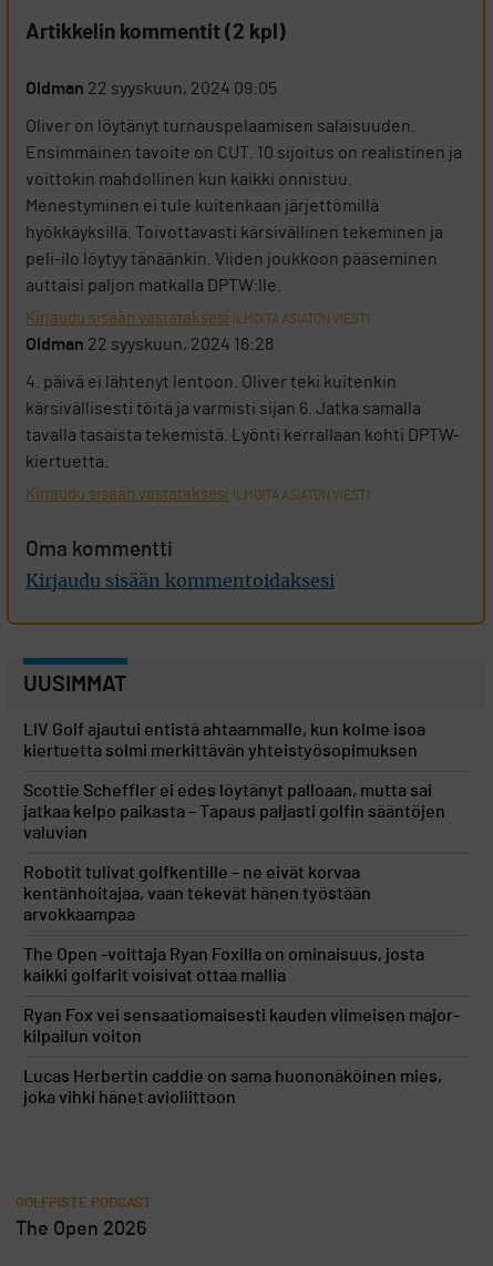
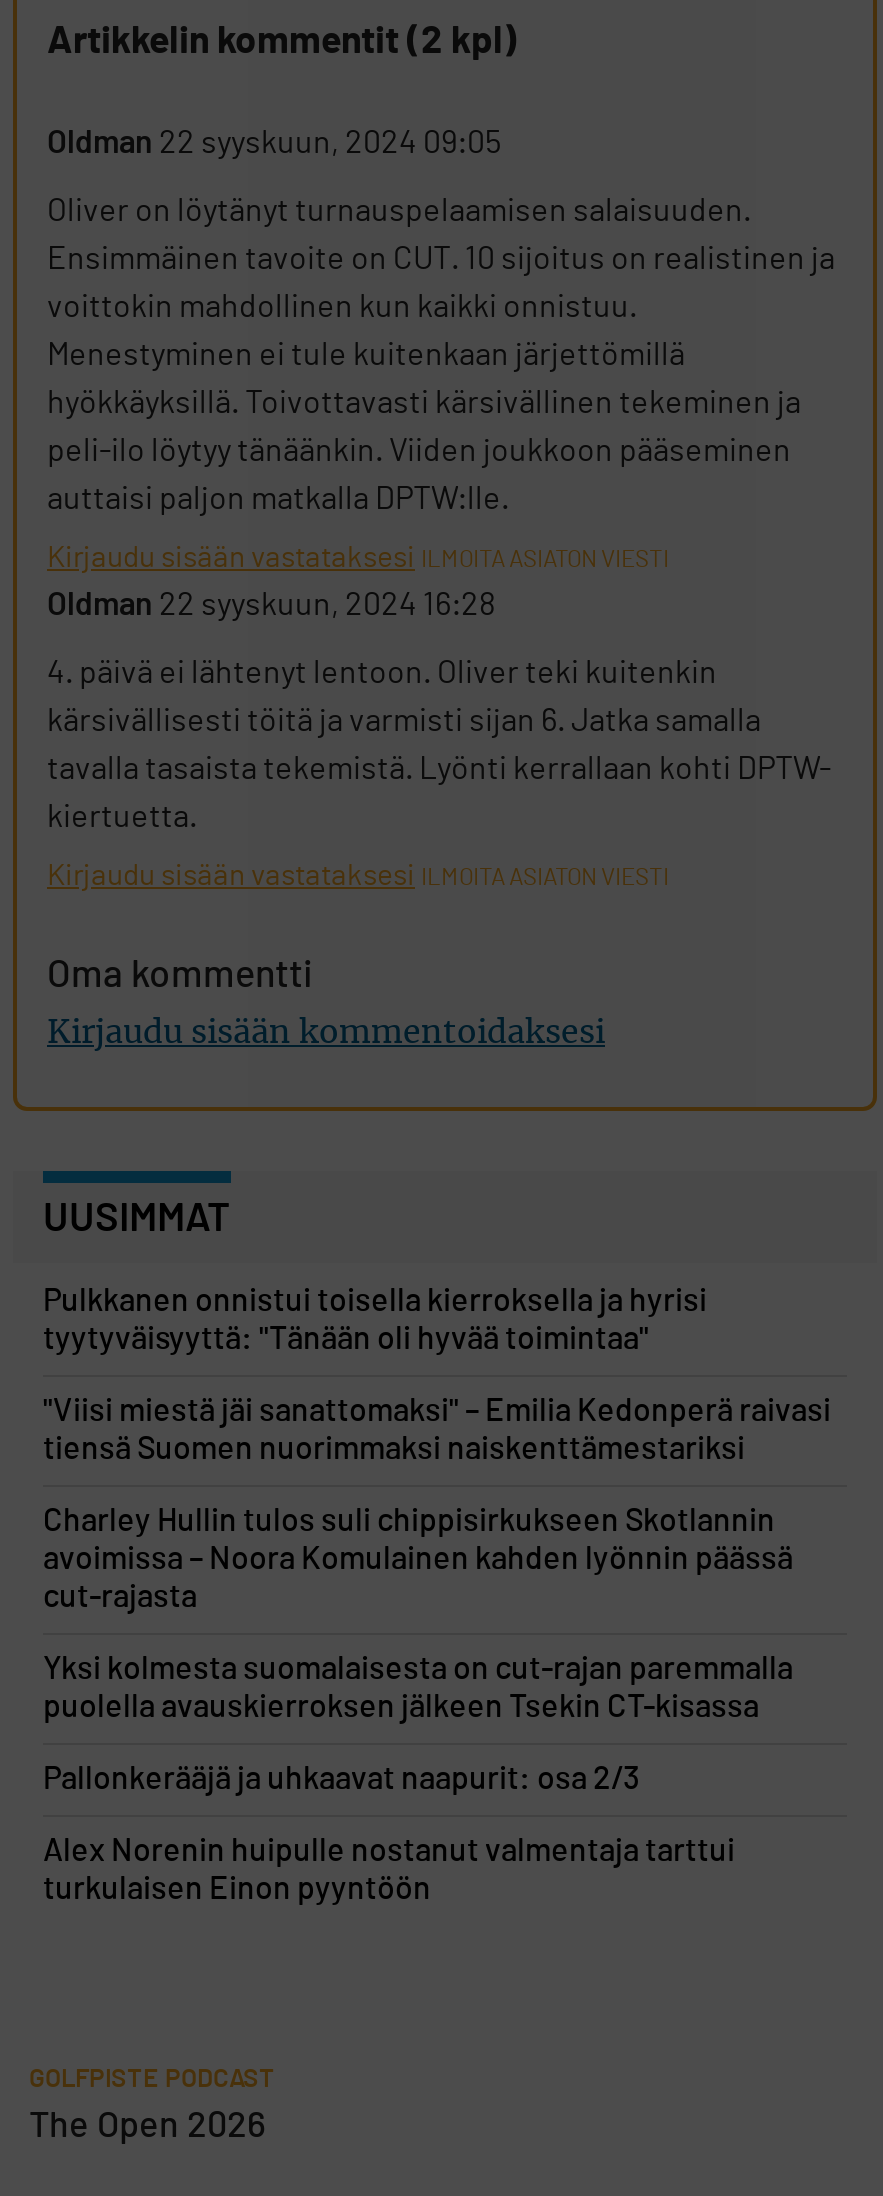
- LIV Golf ajautui entistä ahtaammalle, kun kolme isoa
- kiertuetta solmi merkittävän yhteistyösopimuksen
+ Pulkkanen onnistui toisella kierroksella ja hyrisi
+ tyytyväisyyttä: "Tänään oli hyvää toimintaa"

- Scottie Scheffler ei edes löytänyt palloaan, mutta sai
- jatkaa kelpo paikasta – Tapaus paljasti golfin sääntöjen
- valuvian
+ "Viisi miestä jäi sanattomaksi" – Emilia Kedonperä raivasi
+ tiensä Suomen nuorimmaksi naiskenttämestariksi

- Robotit tulivat golfkentille – ne eivät korvaa
- kentänhoitajaa, vaan tekevät hänen työstään
- arvokkaampaa
+ Charley Hullin tulos suli chippisirkukseen Skotlannin
+ avoimissa – Noora Komulainen kahden lyönnin päässä
+ cut-rajasta

- The Open -voittaja Ryan Foxilla on ominaisuus, josta
- kaikki golfarit voisivat ottaa mallia
+ Yksi kolmesta suomalaisesta on cut-rajan paremmalla
+ puolella avauskierroksen jälkeen Tsekin CT-kisassa

- Ryan Fox vei sensaatiomaisesti kauden viimeisen major-
- kilpailun voiton
+ Pallonkerääjä ja uhkaavat naapurit: osa 2/3

- Lucas Herbertin caddie on sama huononäköinen mies,
- joka vihki hänet avioliittoon
+ Alex Norenin huipulle nostanut valmentaja tarttui
+ turkulaisen Einon pyyntöön
